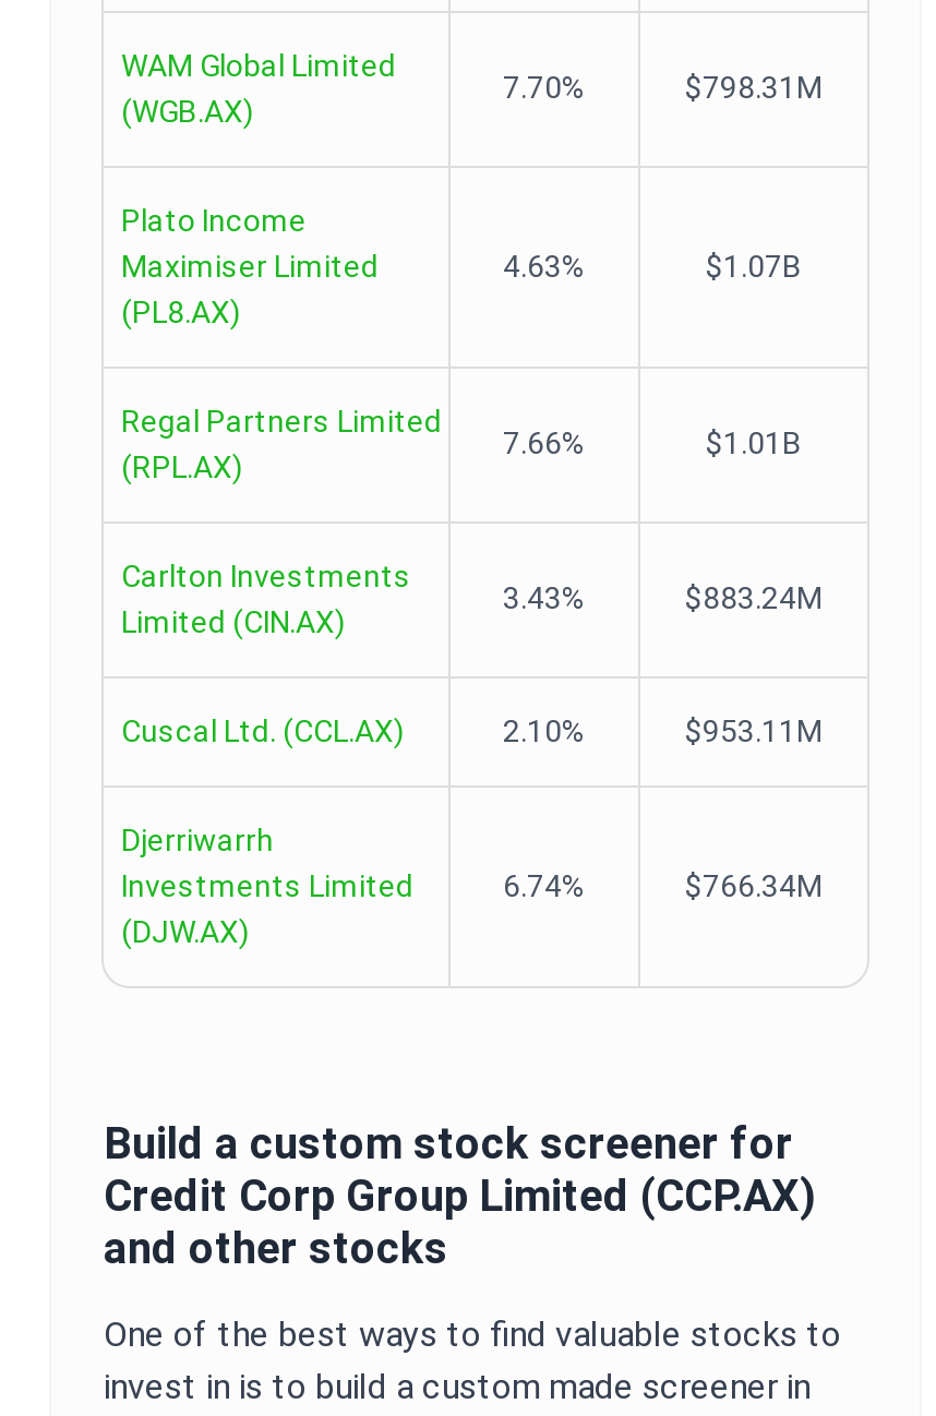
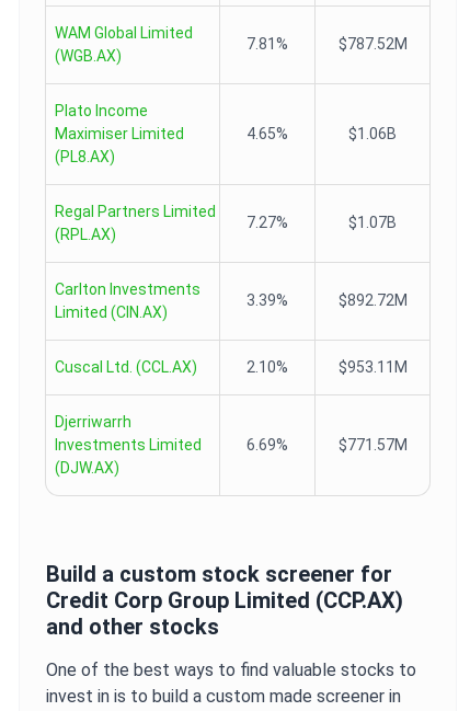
- 7.70%
- $798.31M
+ 7.81%
+ $787.52M

- 4.63%
- $1.07B
+ 4.65%
+ $1.06B

- 7.66%
- $1.01B
+ 7.27%
+ $1.07B

- 3.43%
- $883.24M
+ 3.39%
+ $892.72M

- 6.74%
- $766.34M
+ 6.69%
+ $771.57M
